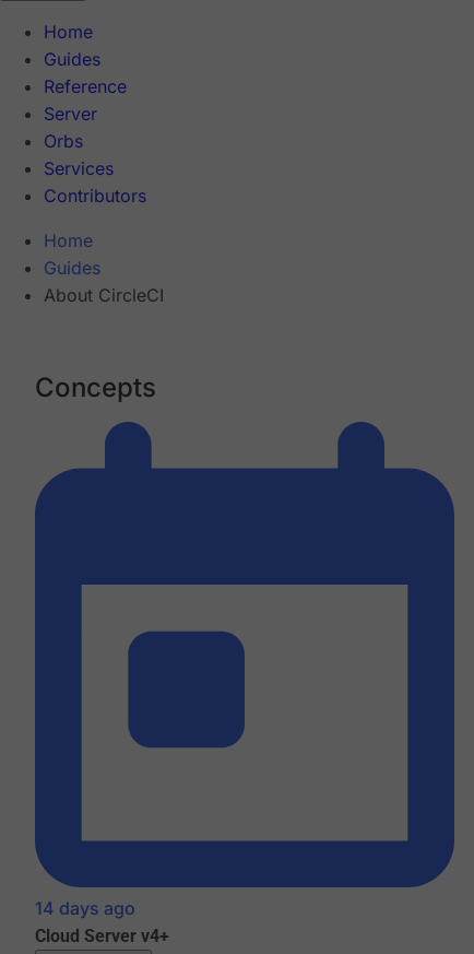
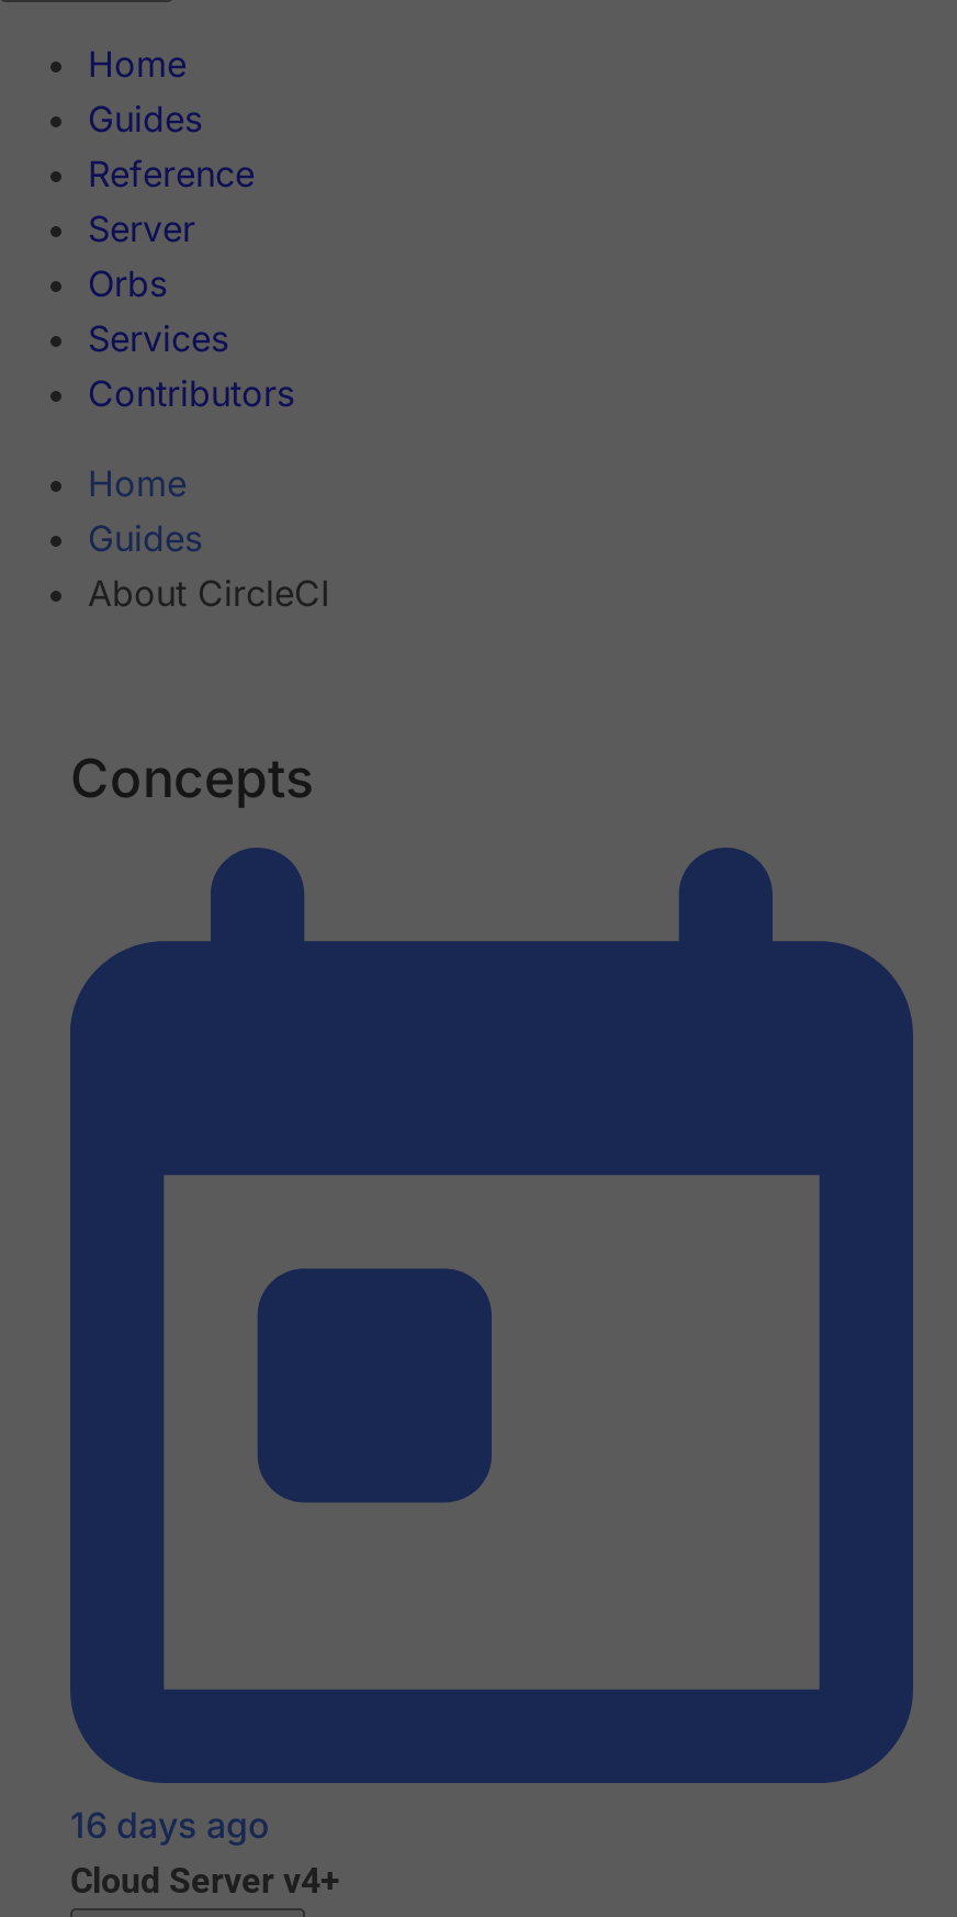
- 14 days ago
+ 16 days ago
